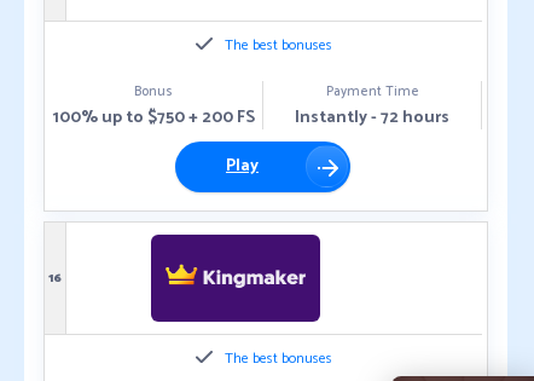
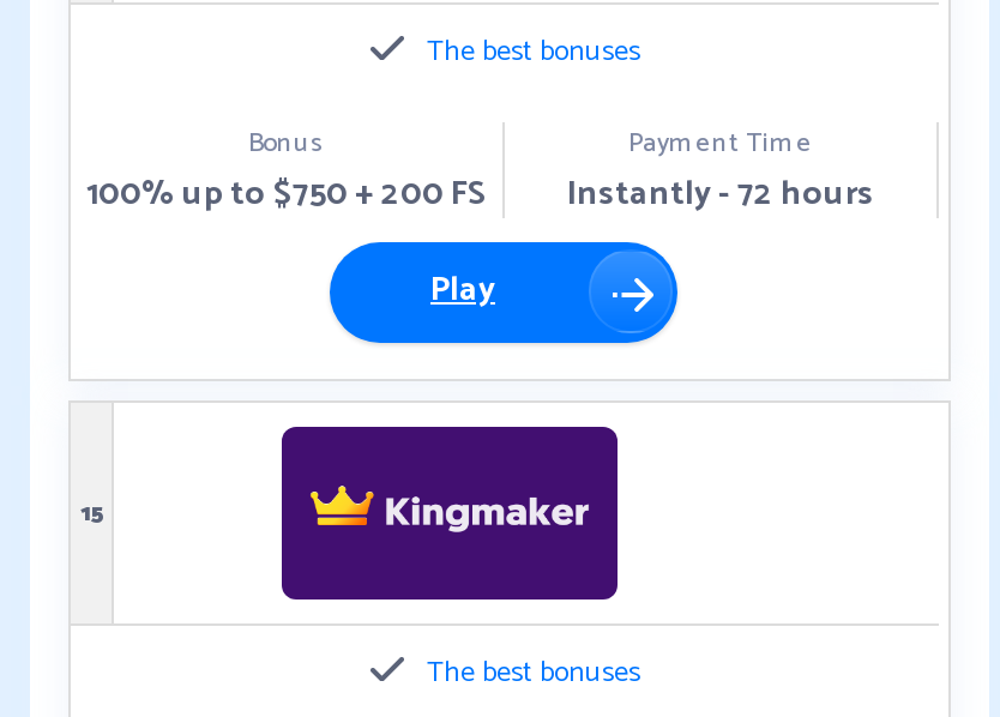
- 16
+ 15
